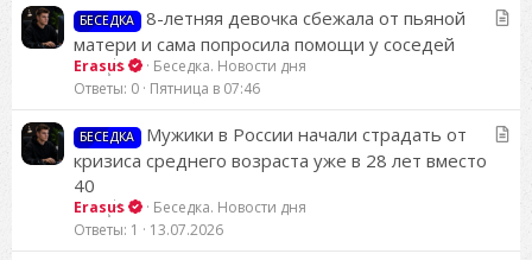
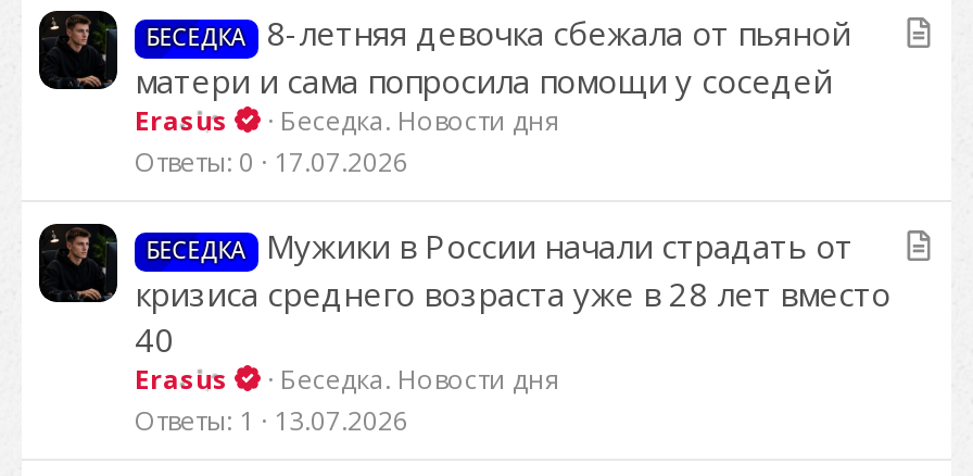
- Ответы 0 Пятница в 07:46
+ Ответы 0 17.07.2026
